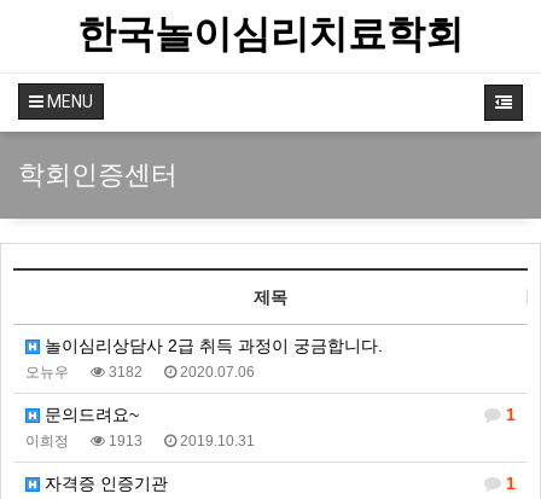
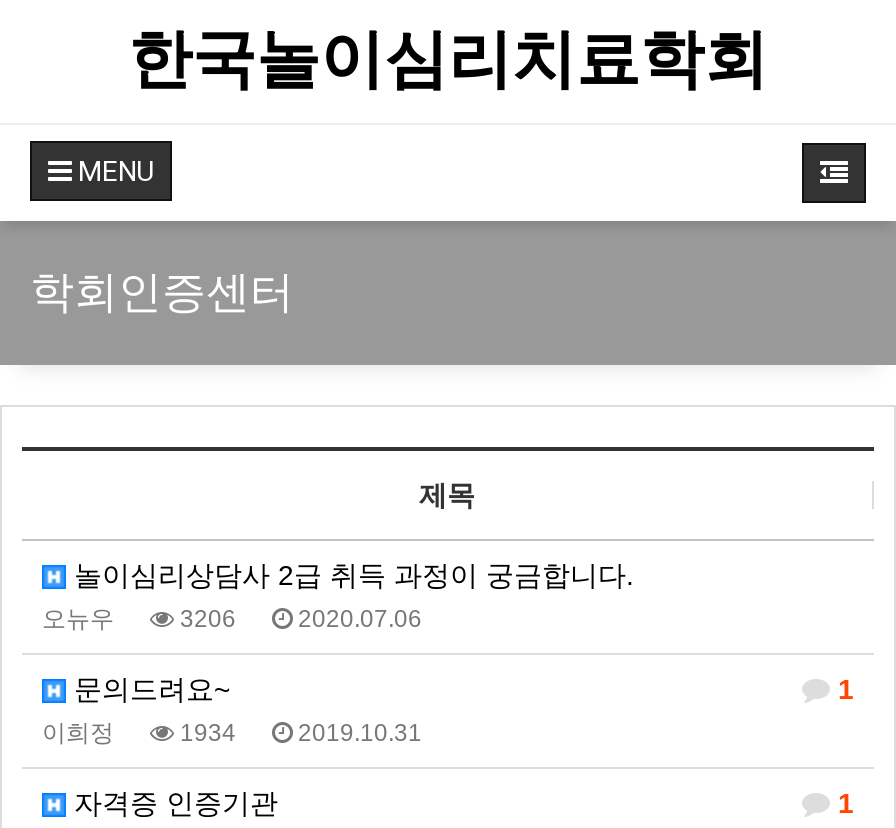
- 3182 2020.07.06
+ 3206 2020.07.06

- 1913 2019.10.31
+ 1934 2019.10.31
